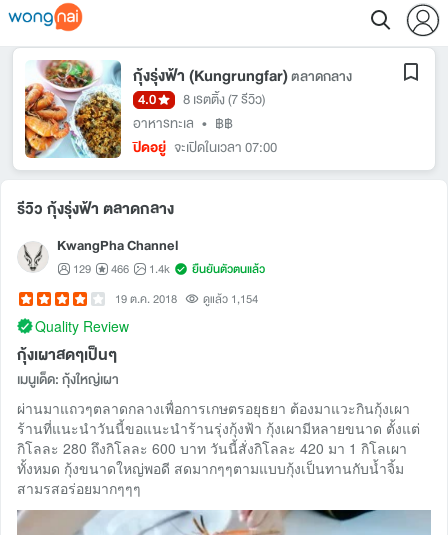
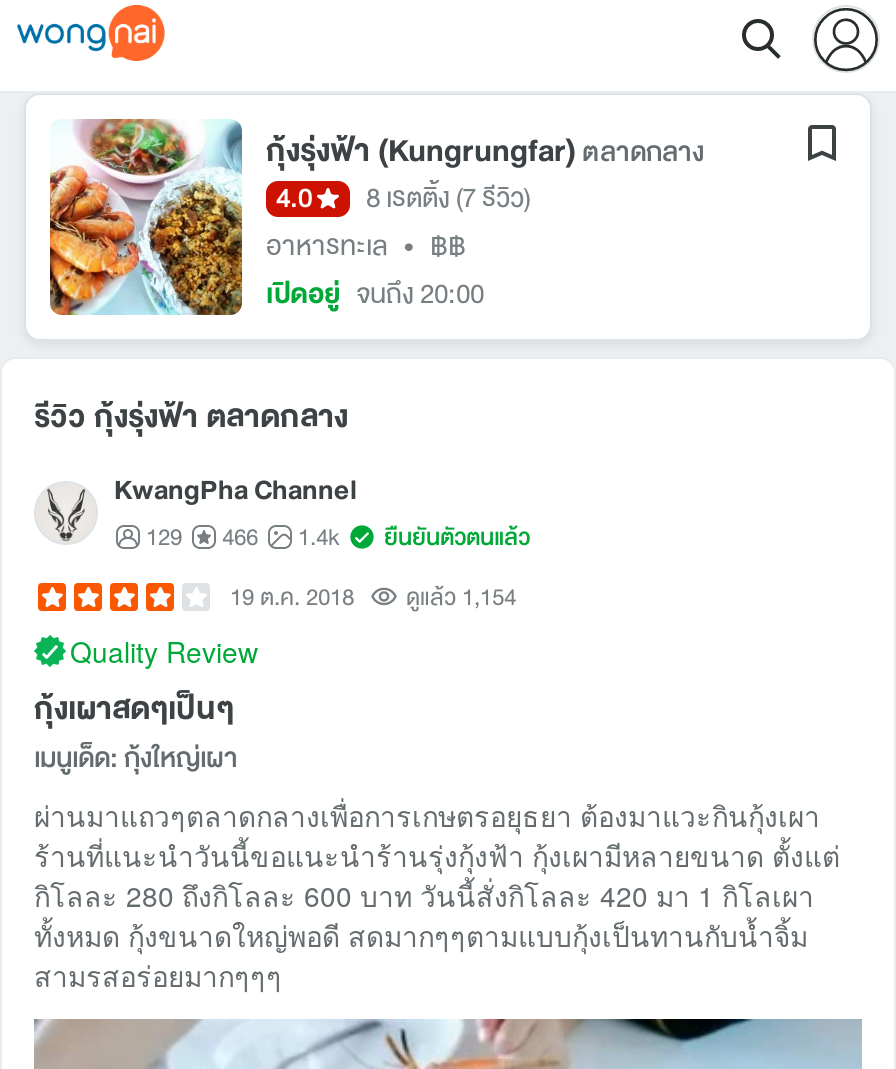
- ปิดอยู่ จะเปิดในเวลา 07:00
+ เปิดอยู่ จนถึง 20:00
